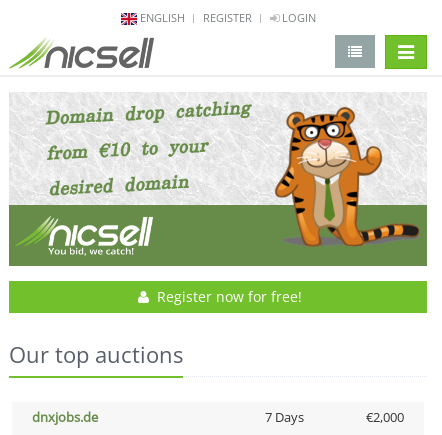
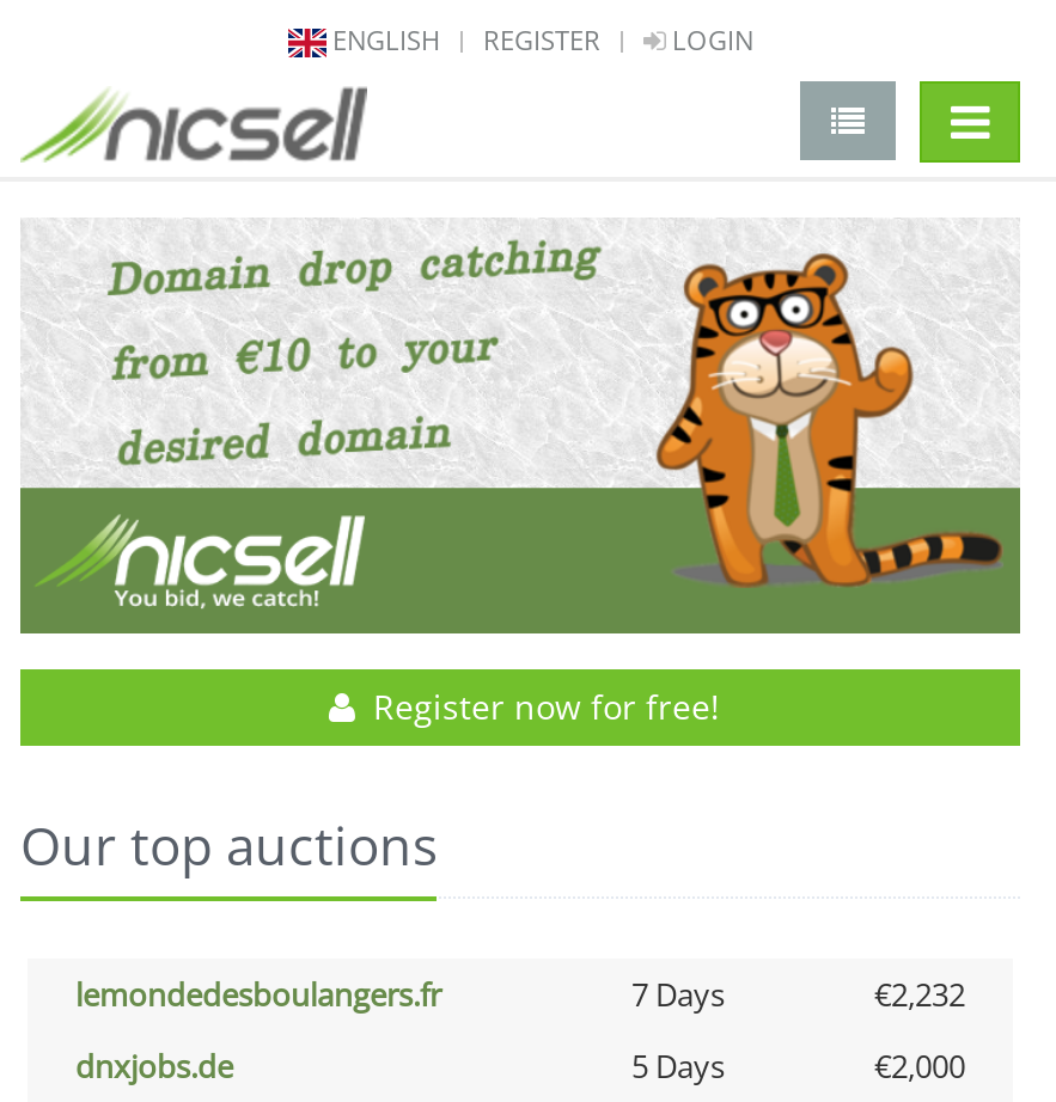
+ lemondedesboulangers.fr
+ 7 Days
+ €2,232

- 7 Days
+ 5 Days
